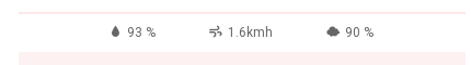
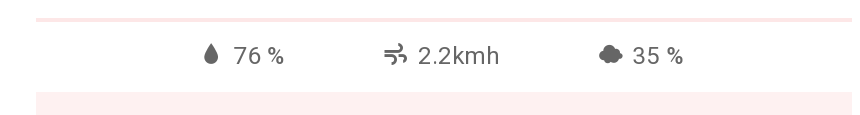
- 93 %
- 1.6kmh
- 90 %
+ 76 %
+ 2.2kmh
+ 35 %
